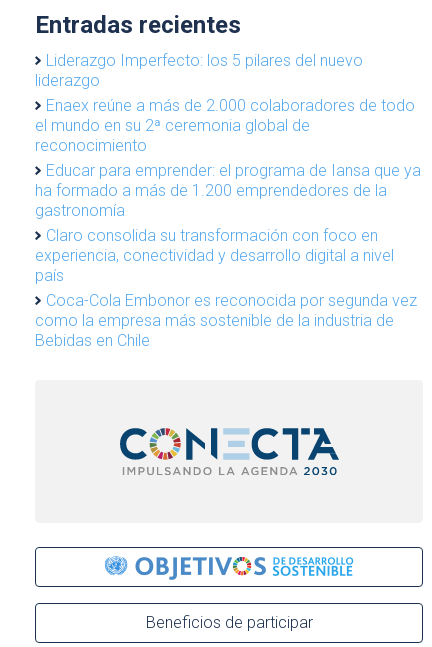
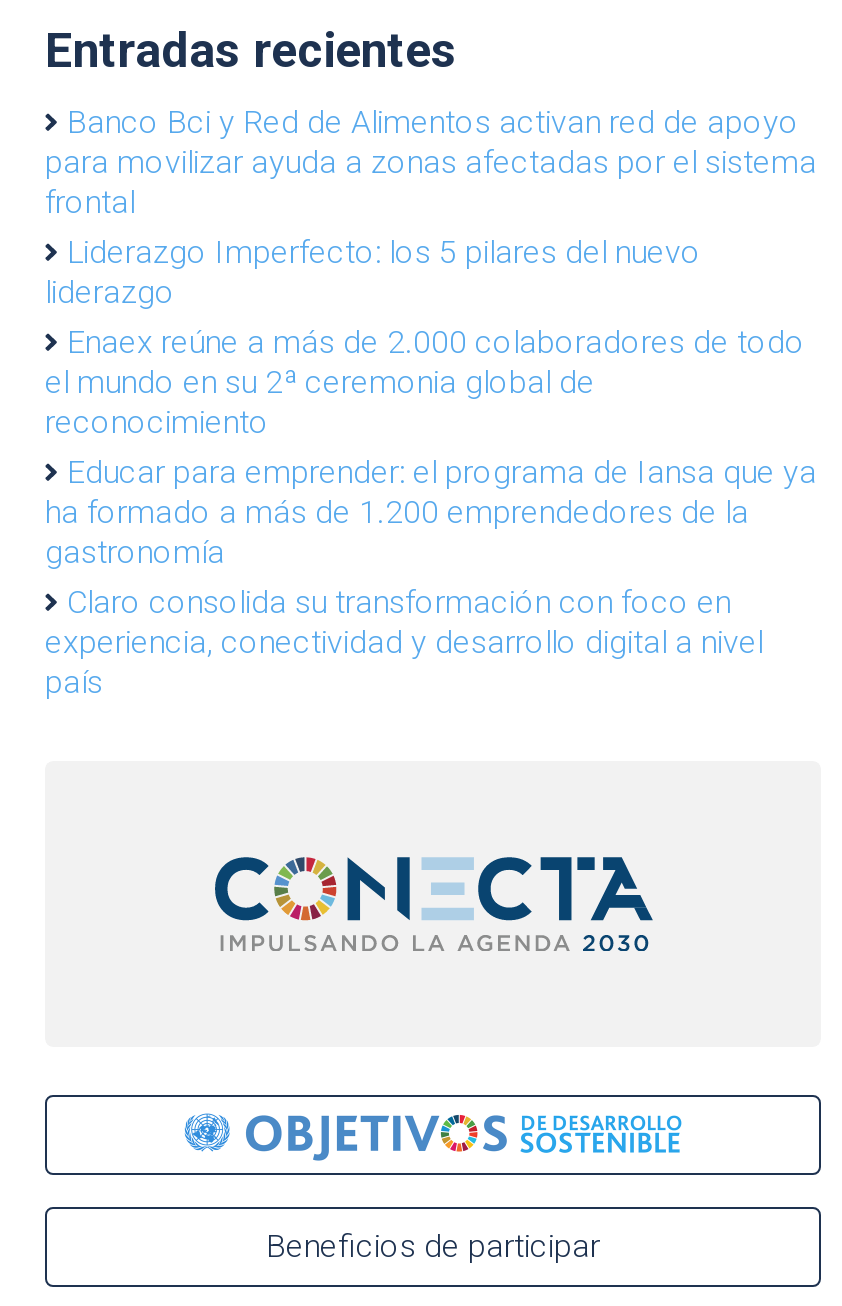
+ Banco Bci y Red de Alimentos activan red de apoyo
+ para movilizar ayuda a zonas afectadas por el sistema
+ frontal

moved down: Liderazgo Imperfecto: los 5 pilares del nuevo | liderazgo | Enaex reúne a más de 2.000 colaboradores de todo | ... | experiencia, conectividad y desarrollo digital a nivel | país

- Coca-Cola Embonor es reconocida por segunda vez
- como la empresa más sostenible de la industria de
- Bebidas en Chile
